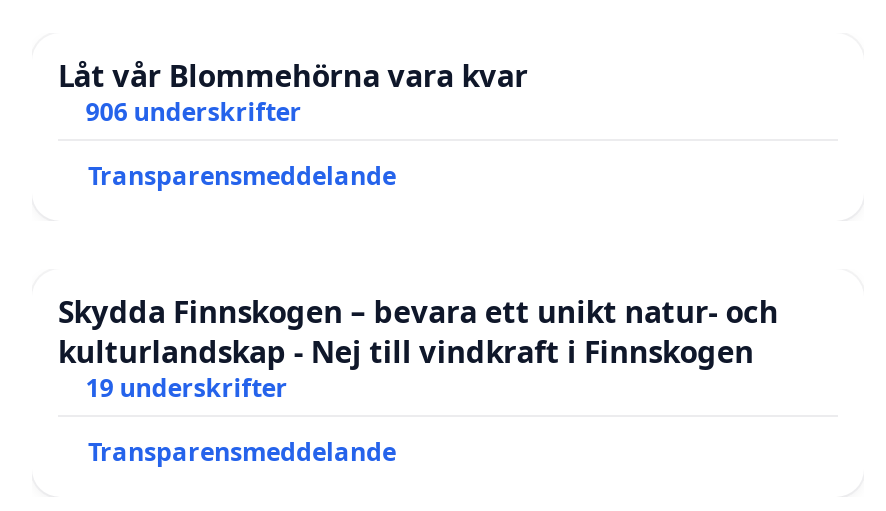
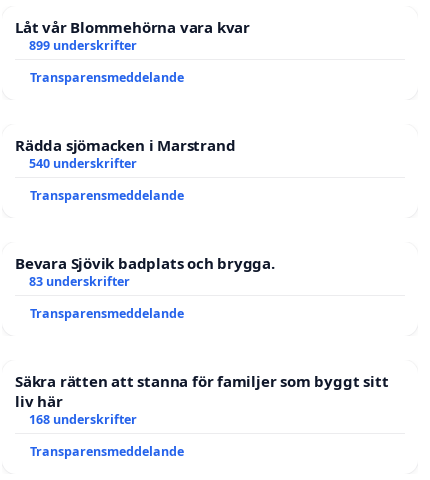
- 906 underskrifter
+ 899 underskrifter

- Skydda Finnskogen – bevara ett unikt natur- och
- kulturlandskap - Nej till vindkraft i Finnskogen
- 19 underskrifter
+ Rädda sjömacken i Marstrand
+ 540 underskrifter
+ Transparensmeddelande
+ Bevara Sjövik badplats och brygga.
+ 83 underskrifter
+ Transparensmeddelande
+ Säkra rätten att stanna för familjer som byggt sitt
+ liv här
+ 168 underskrifter
